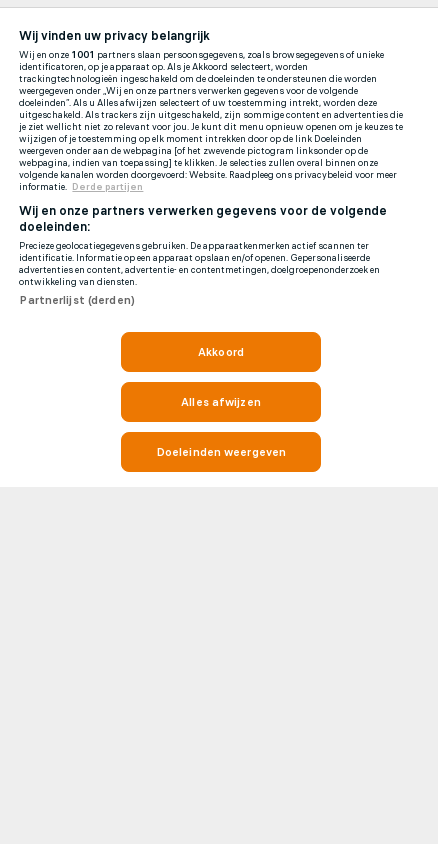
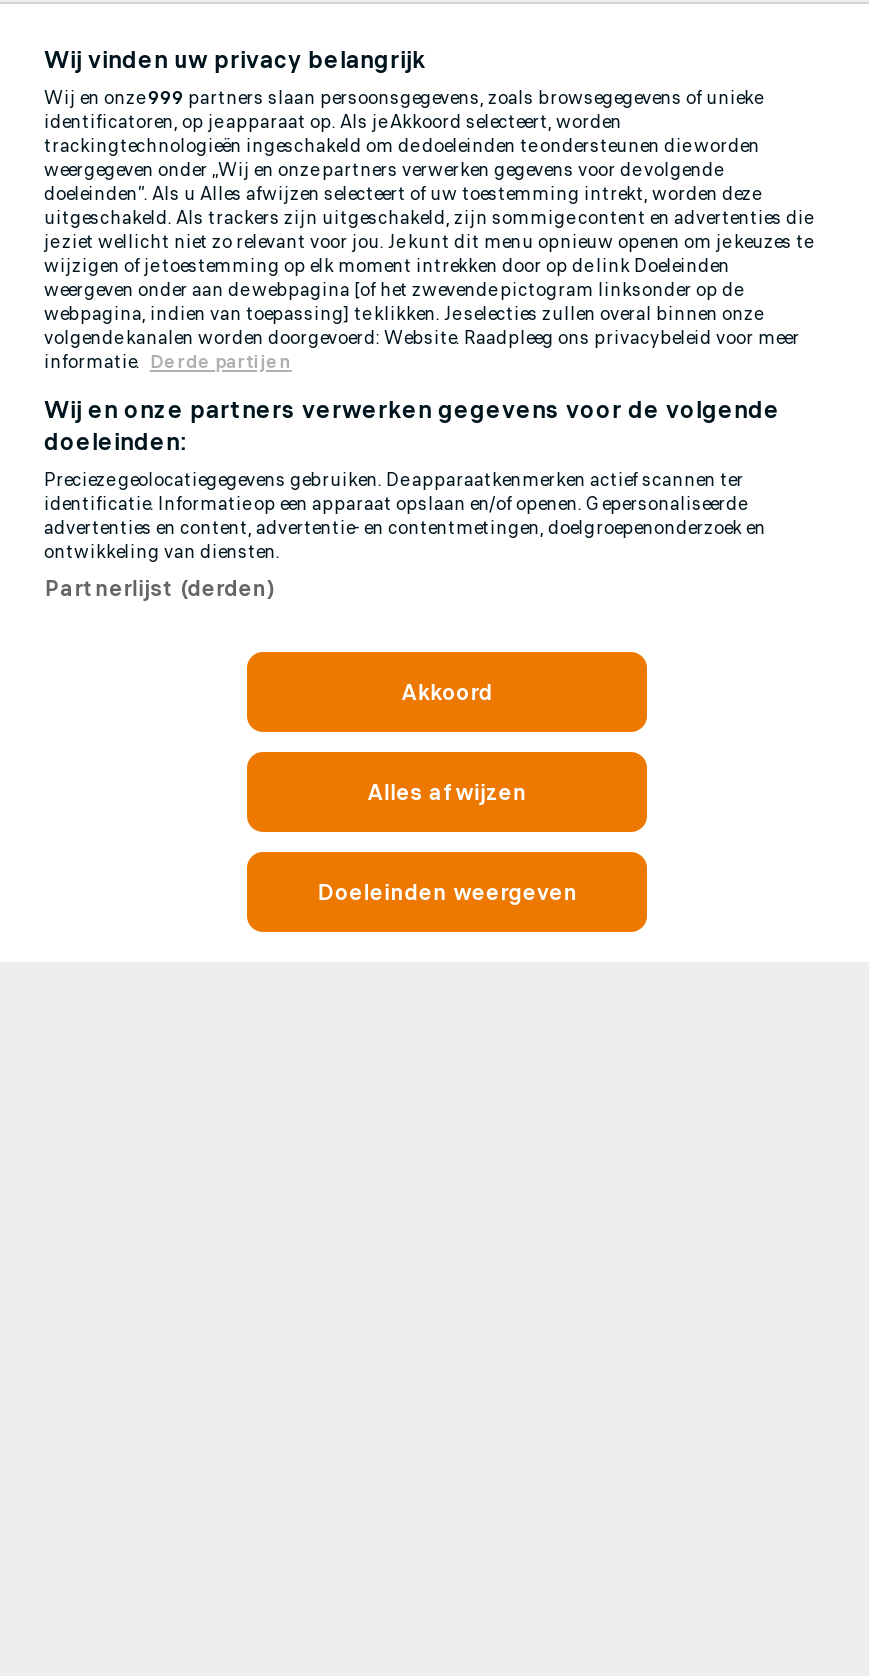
- Wij en onze1001 partners slaan persoonsgegevens, zoals browsegegevens of unieke
+ Wij en onze999 partners slaan persoonsgegevens, zoals browsegegevens of unieke
